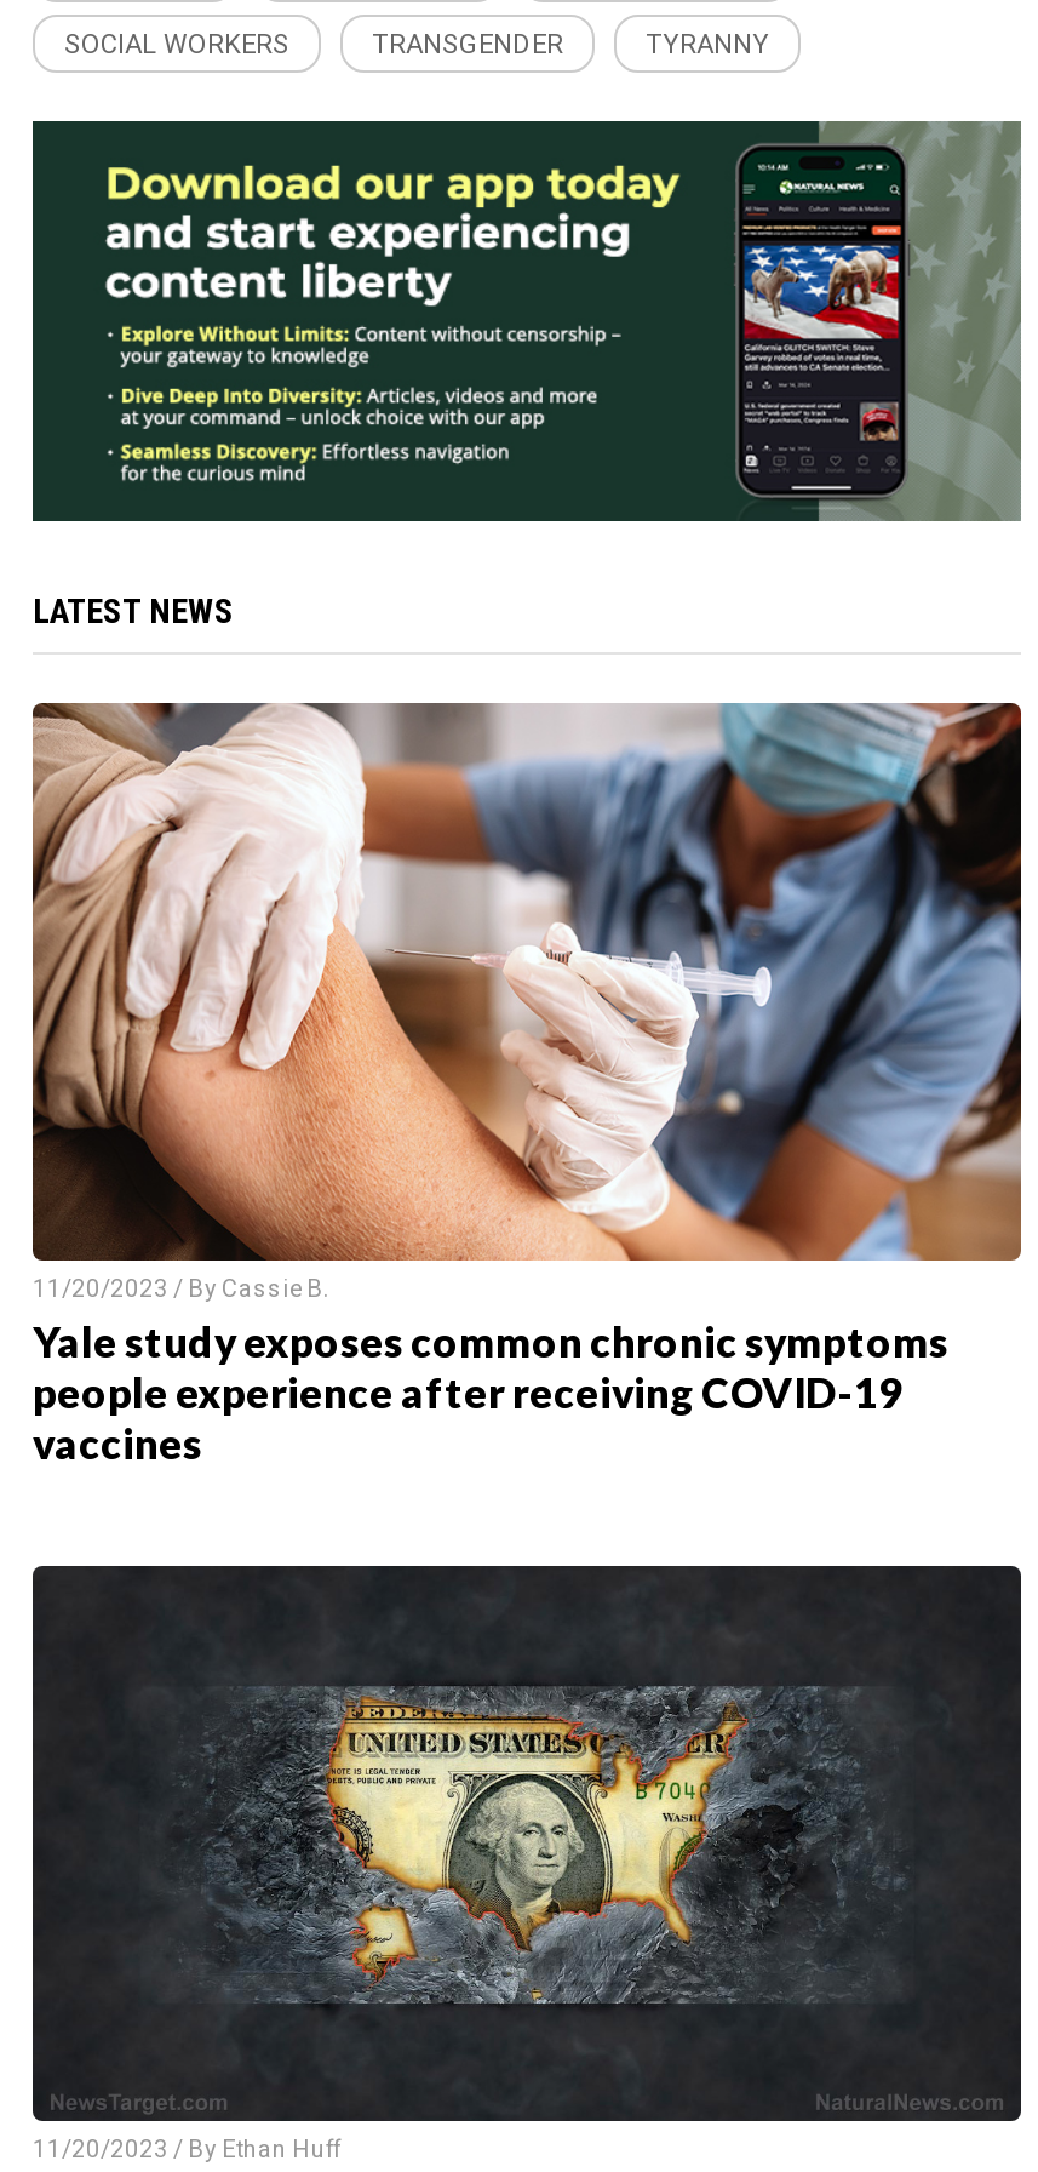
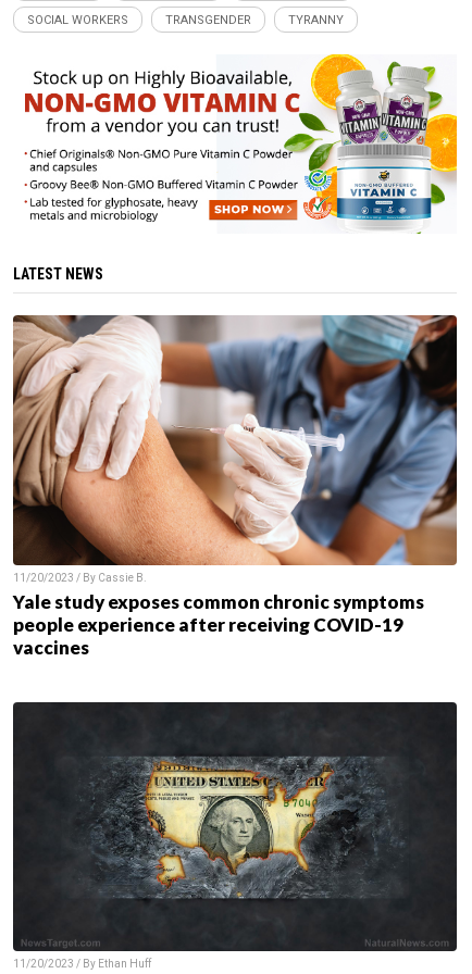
- [image]
+ [image]
